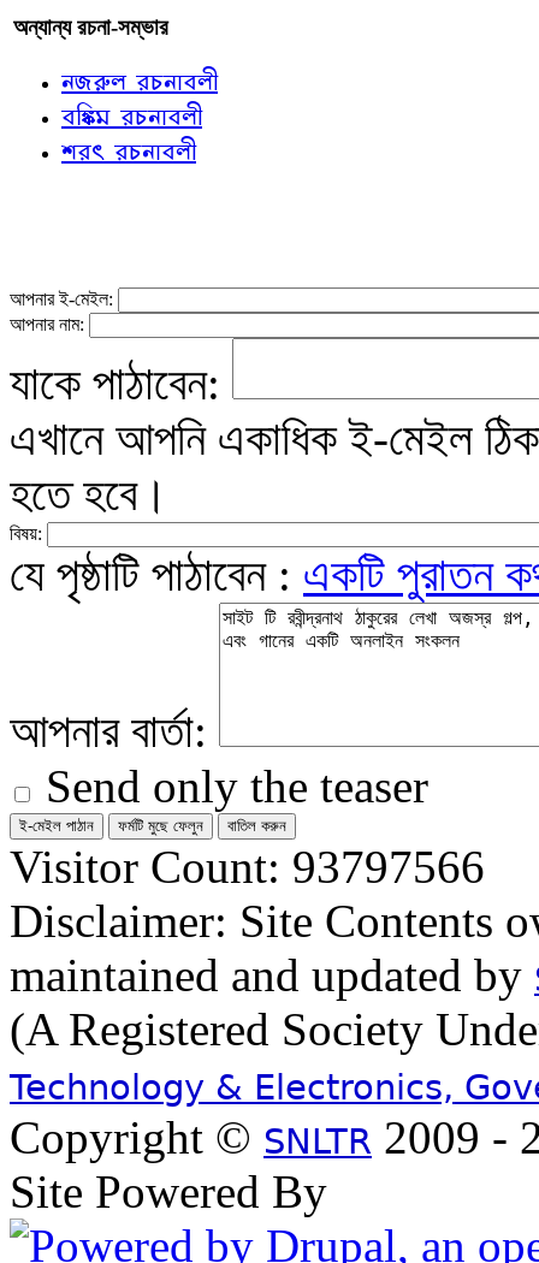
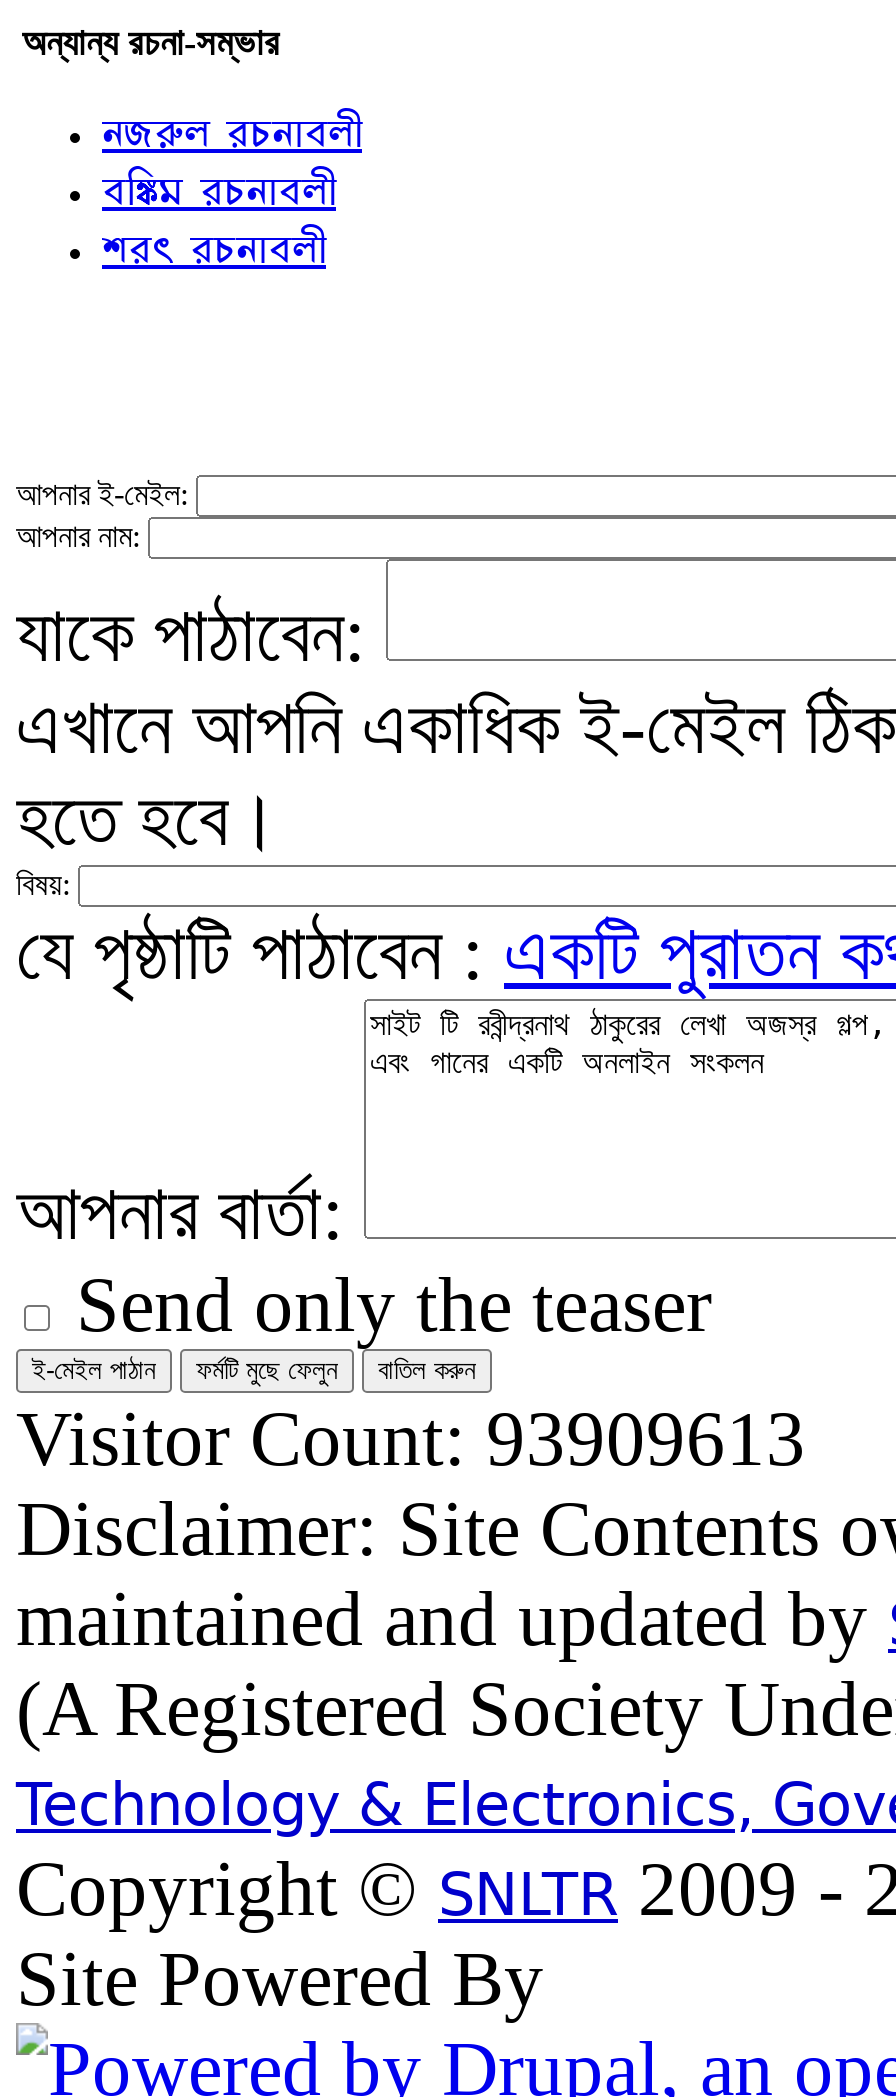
- Visitor Count: 93797566
+ Visitor Count: 93909613
